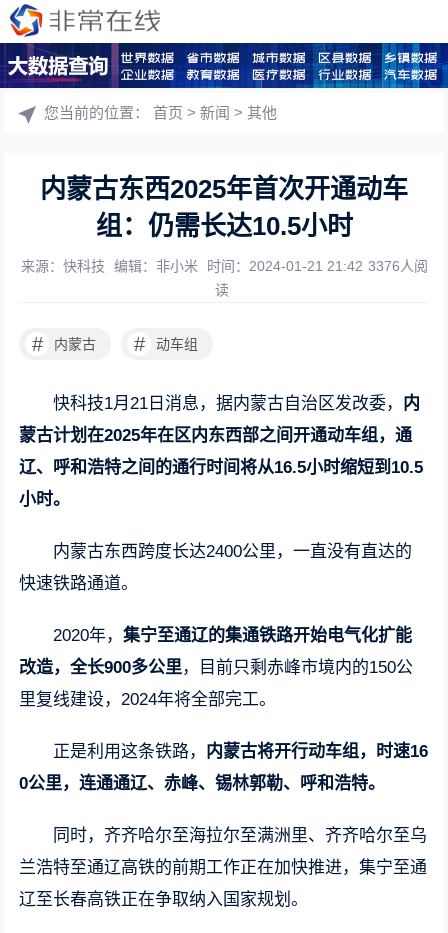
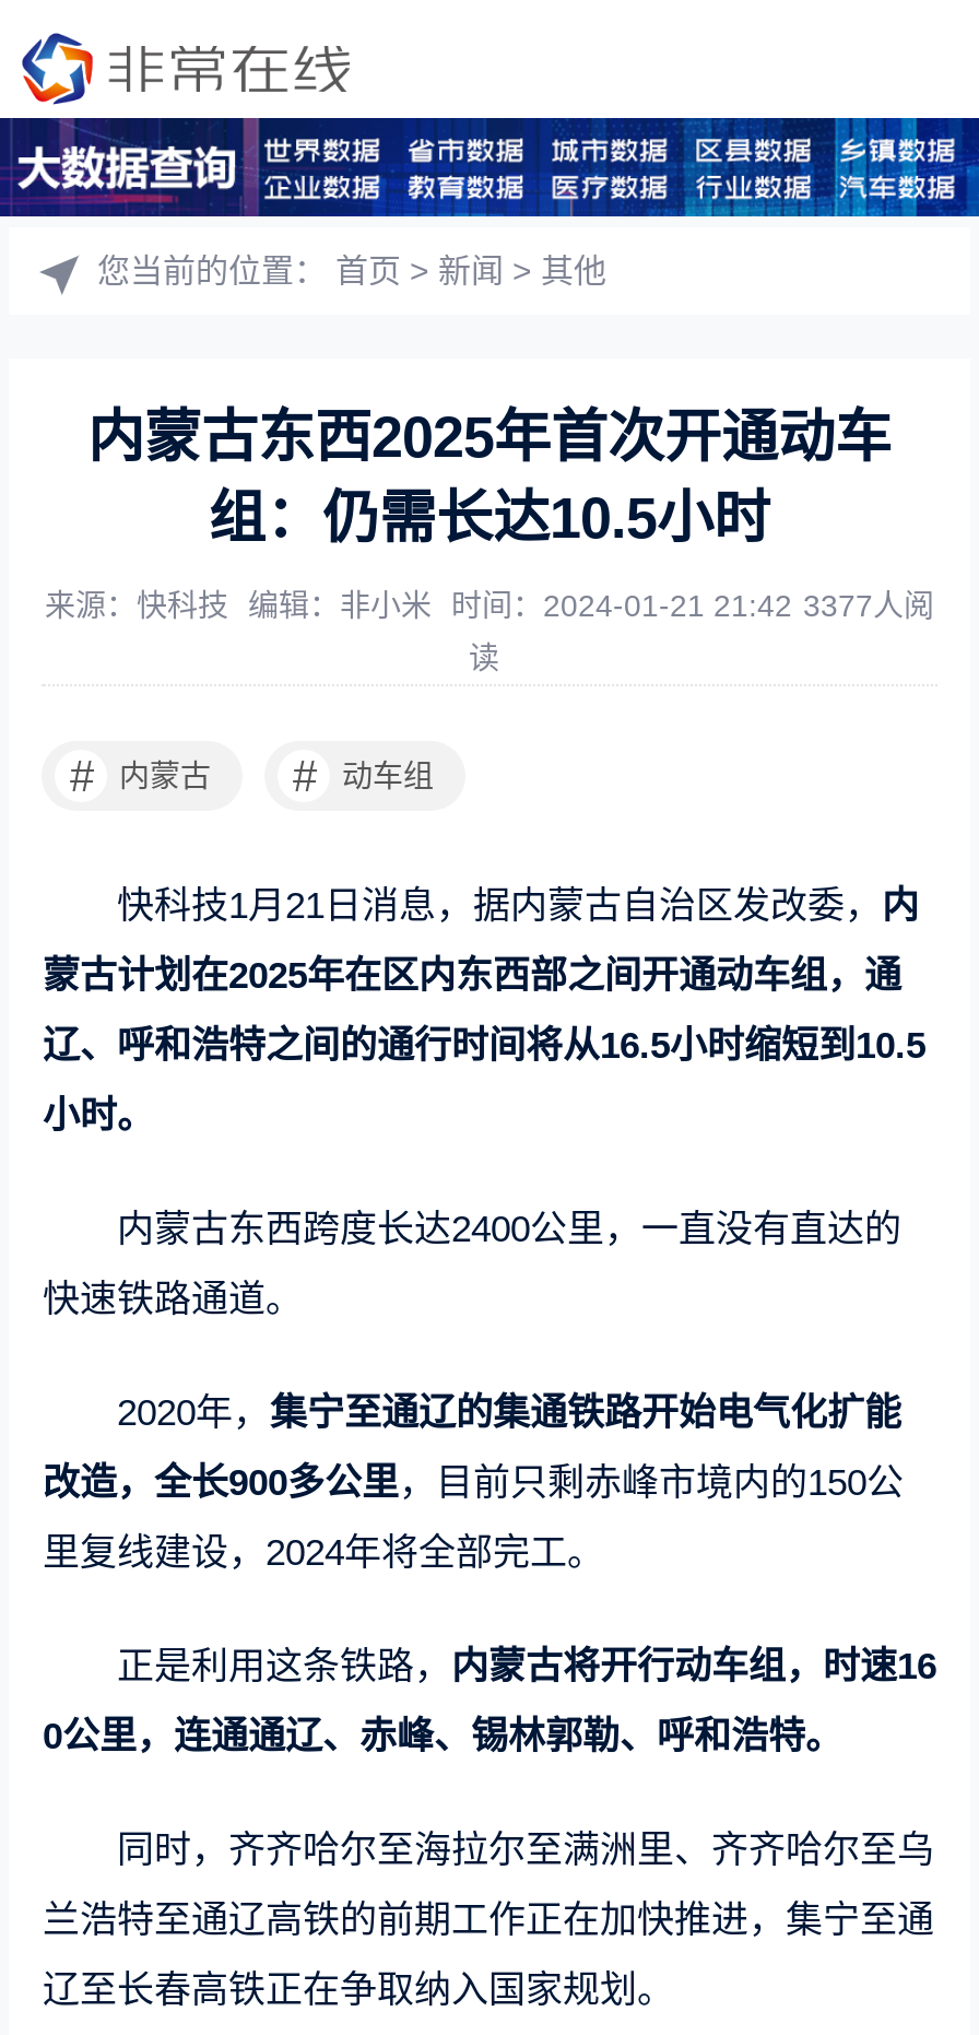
- 来源：快科技 编辑：非小米 时间：2024-01-21 21:42 3376人阅
+ 来源：快科技 编辑：非小米 时间：2024-01-21 21:42 3377人阅
